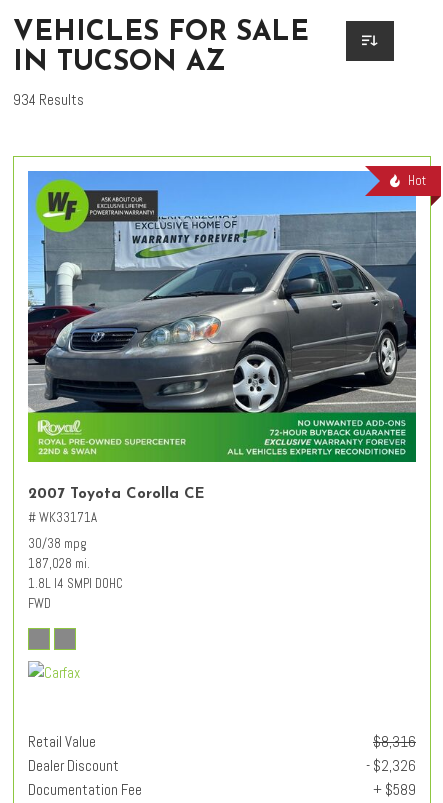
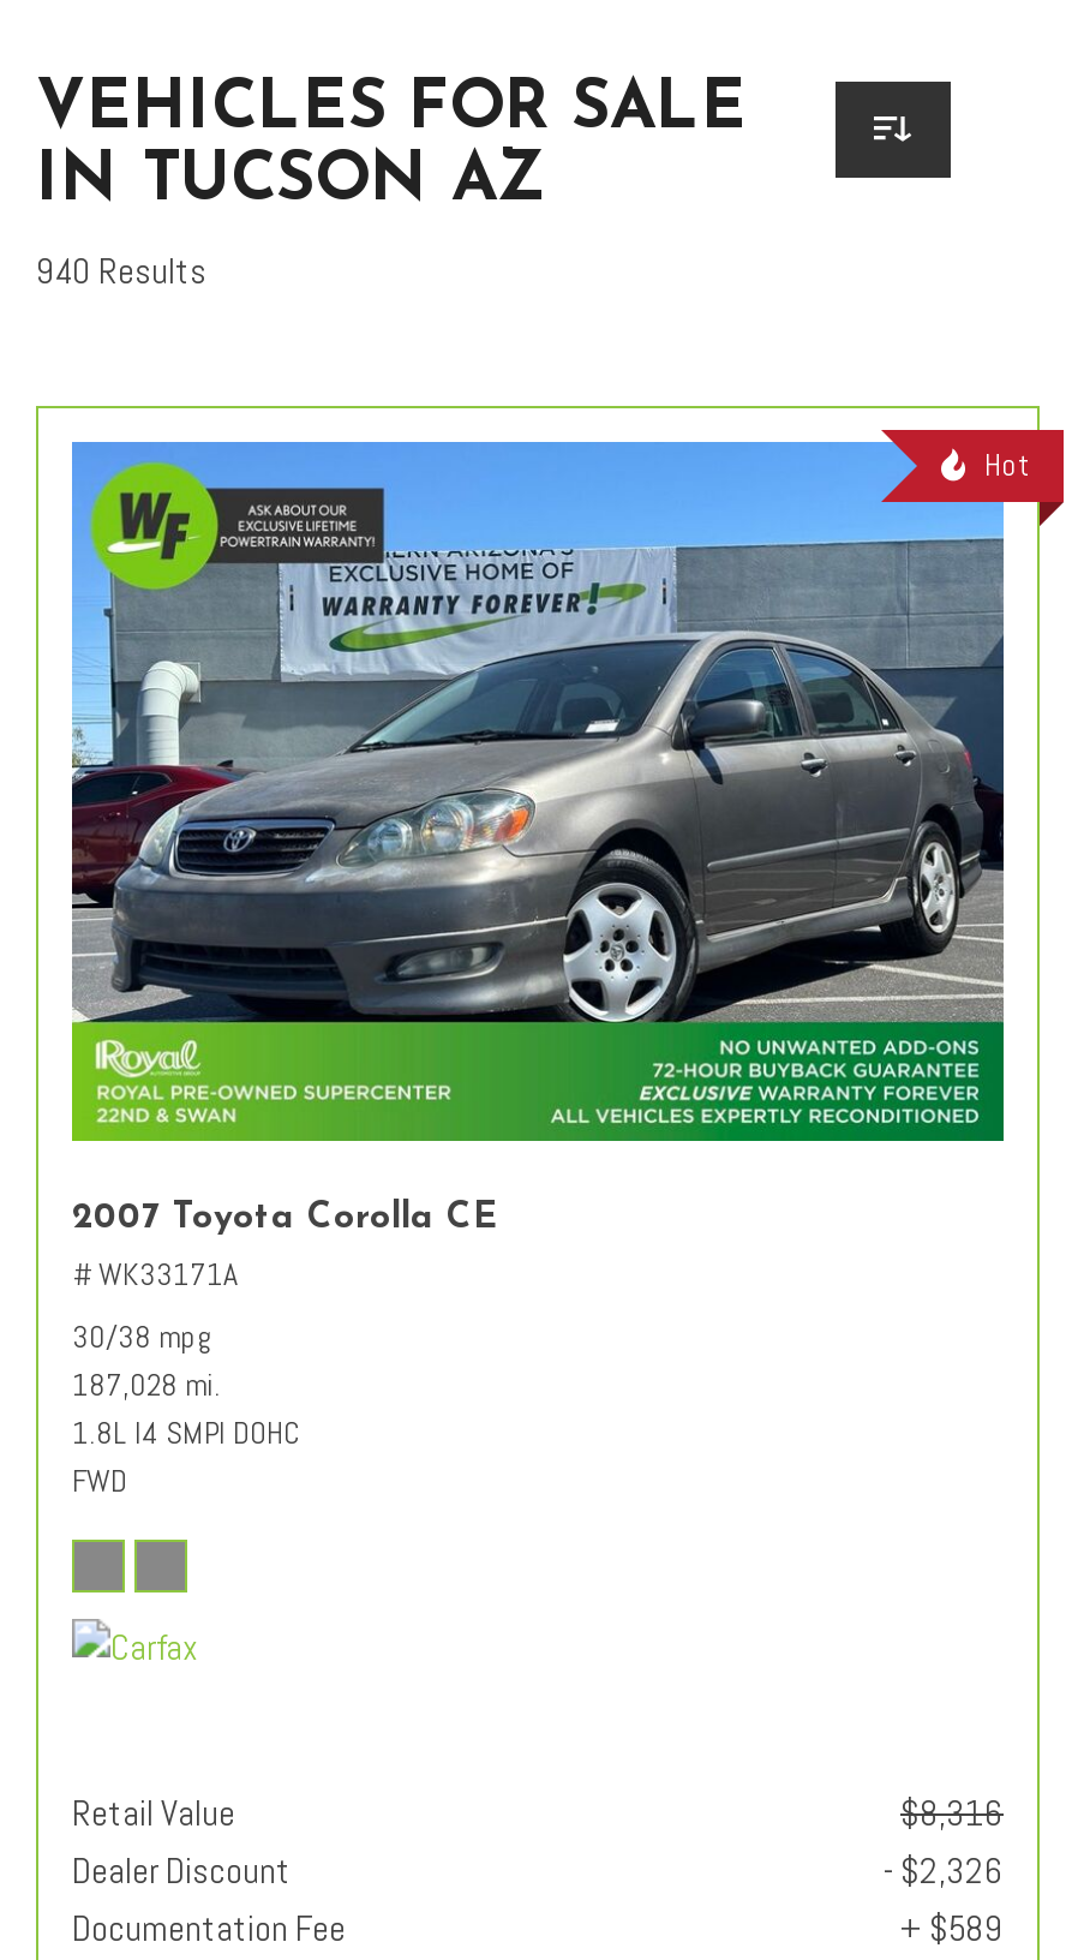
- 934 Results
+ 940 Results
